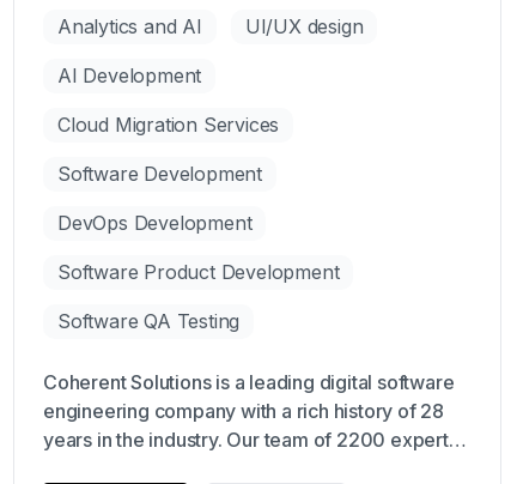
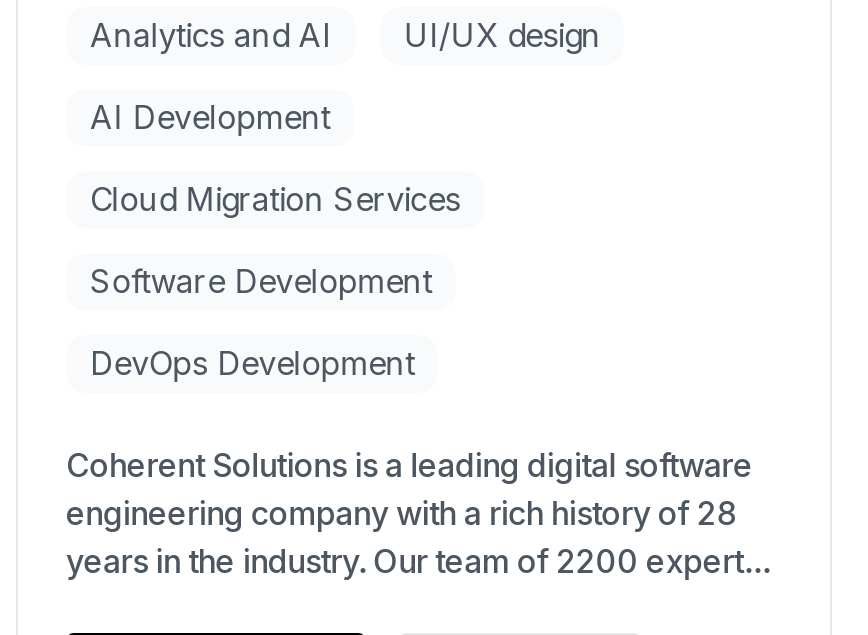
- Software Product Development
- Software QA Testing
